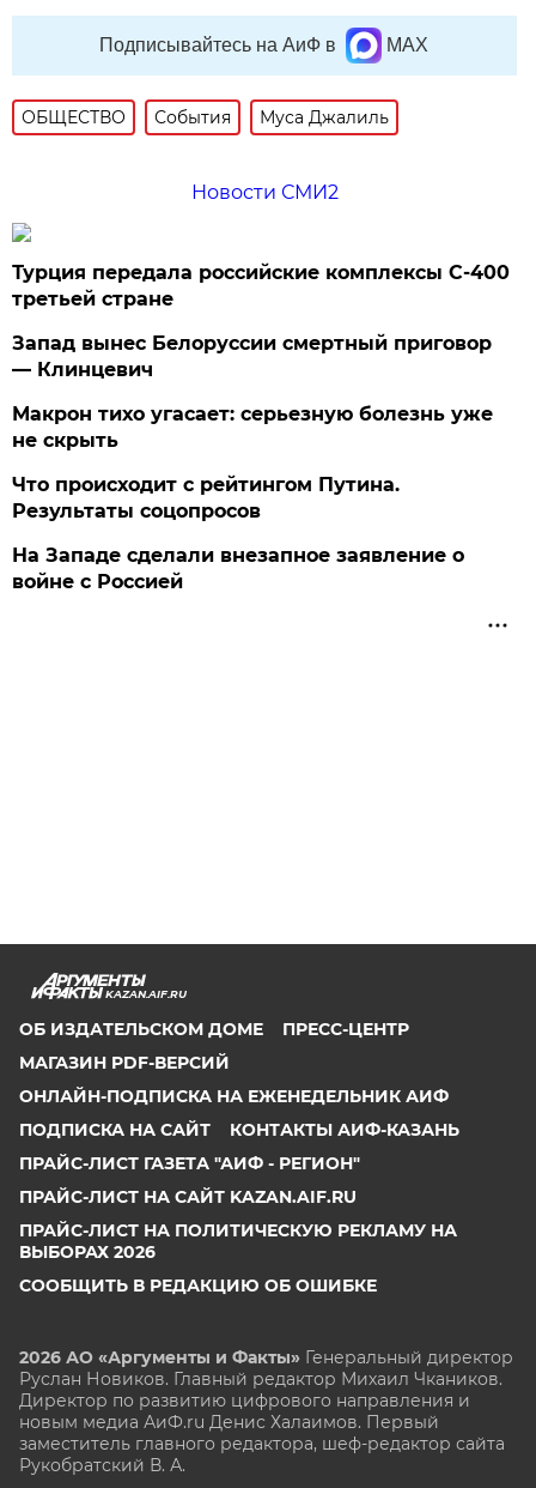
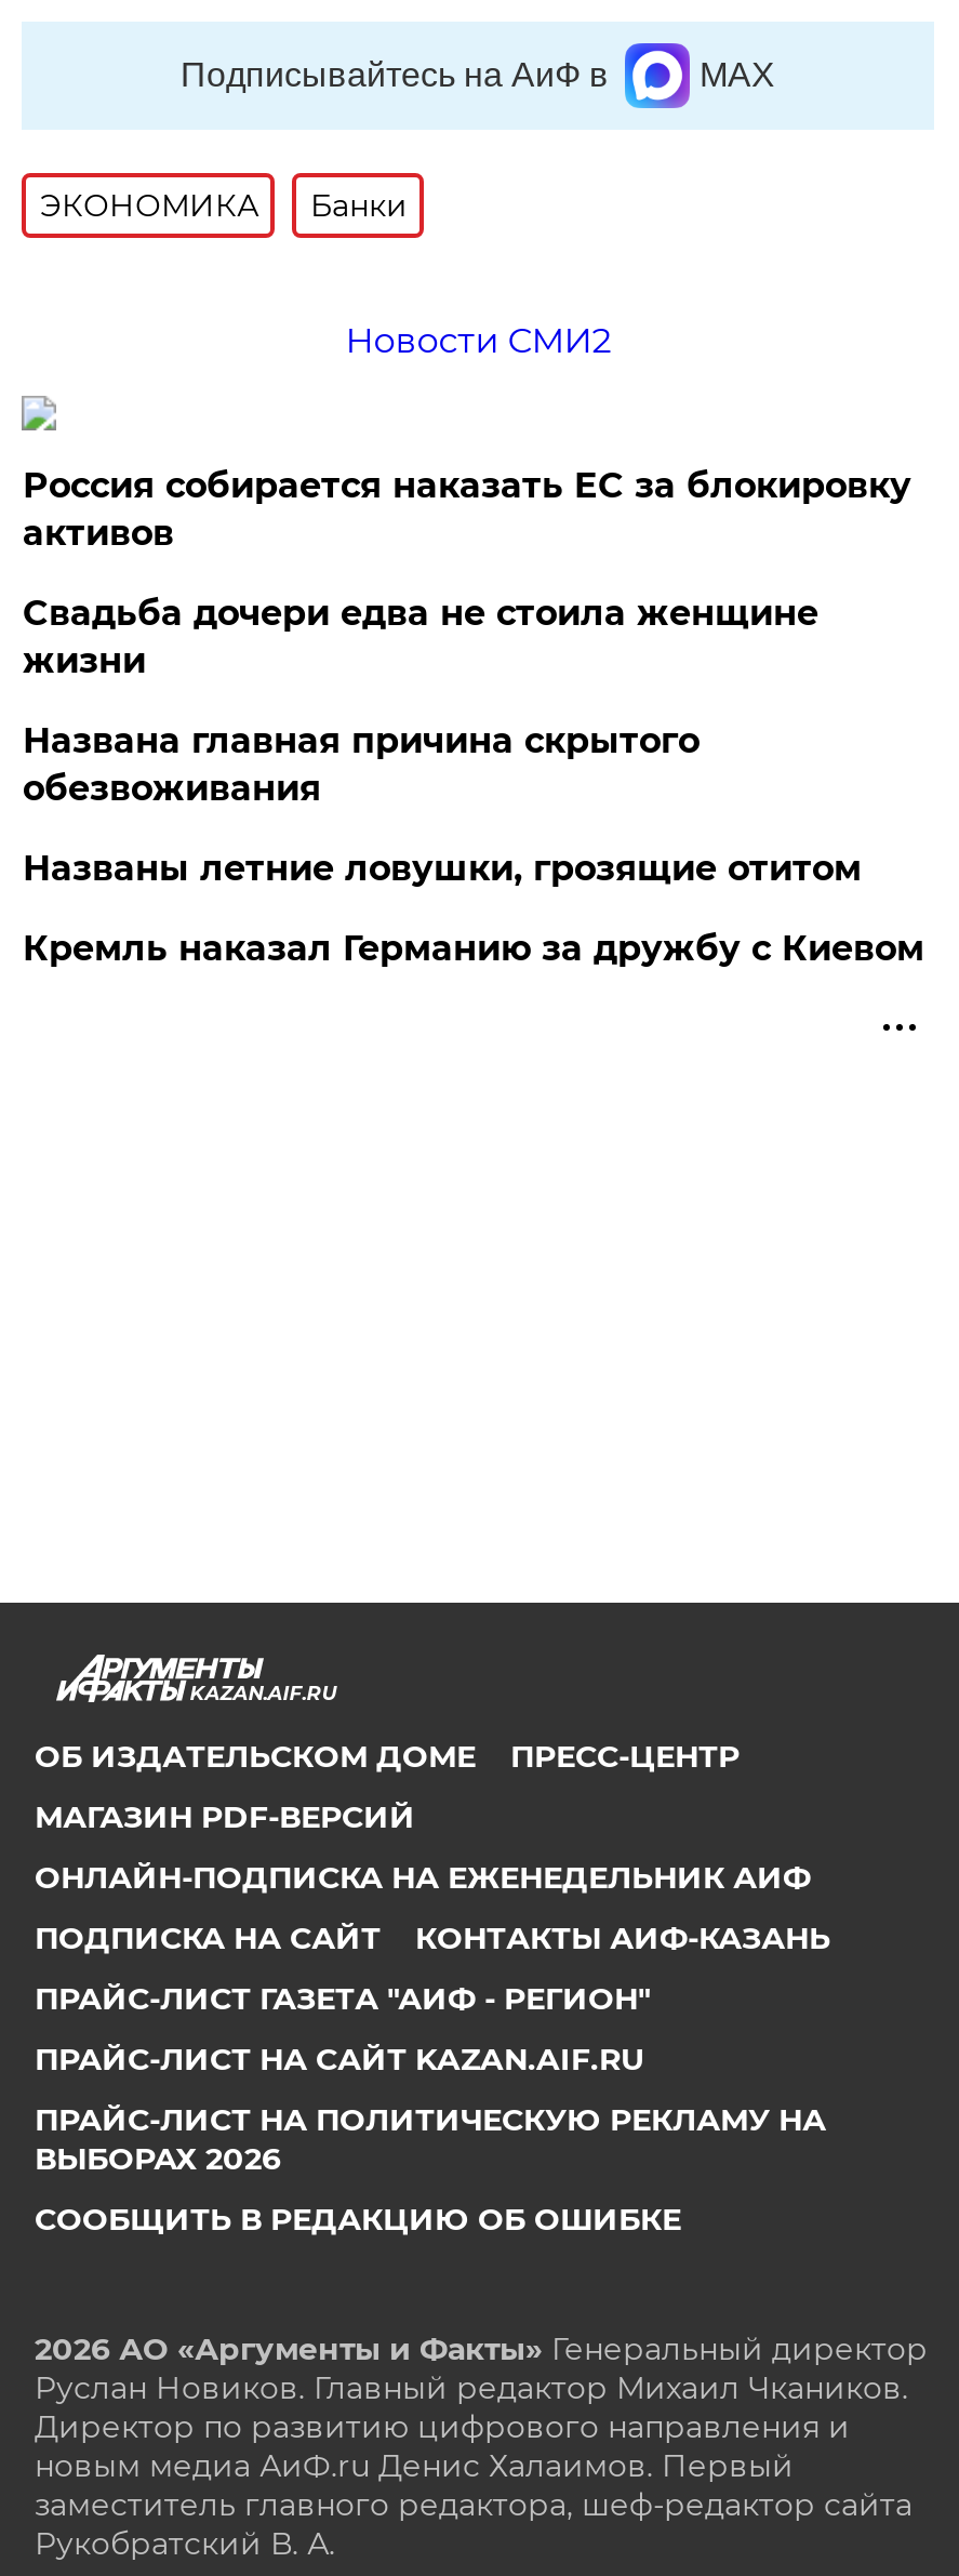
- ОБЩЕСТВО
- События
- Муса Джалиль
+ ЭКОНОМИКА
+ Банки

- Турция передала российские комплексы С-400
- третьей стране
+ Россия собирается наказать EC за блокировку
+ активов

- Запад вынес Белоруссии смертный приговор
- — Клинцевич
+ Свадьба дочери едва не стоила женщине
+ жизни

- Макрон тихо угасает: серьезную болезнь уже
- не скрыть
+ Названа главная причина скрытого
+ обезвоживания

- Что происходит с рейтингом Путина.
- Результаты соцопросов
+ Названы летние ловушки, грозящие отитом

- На Западе сделали внезапное заявление о
- войне с Россией
+ Кремль наказал Германию за дружбу с Киевом
